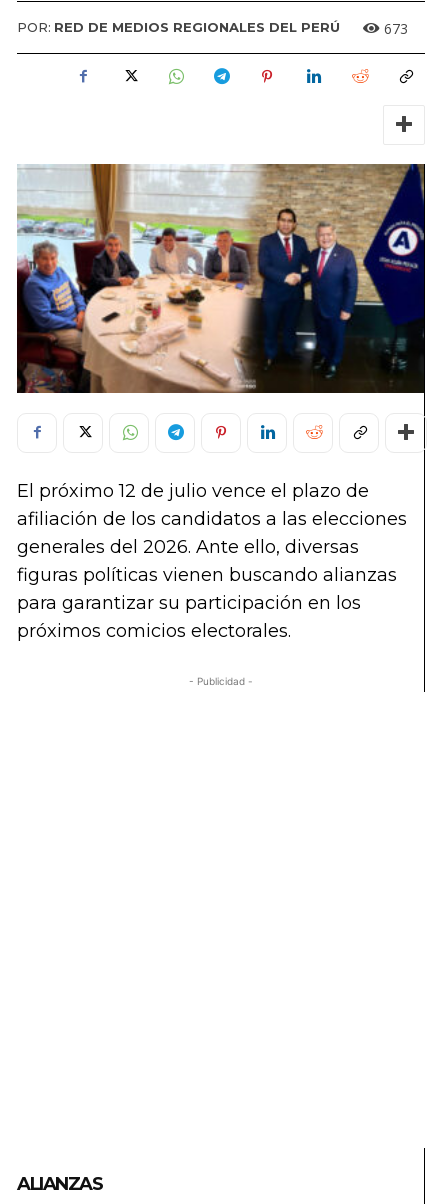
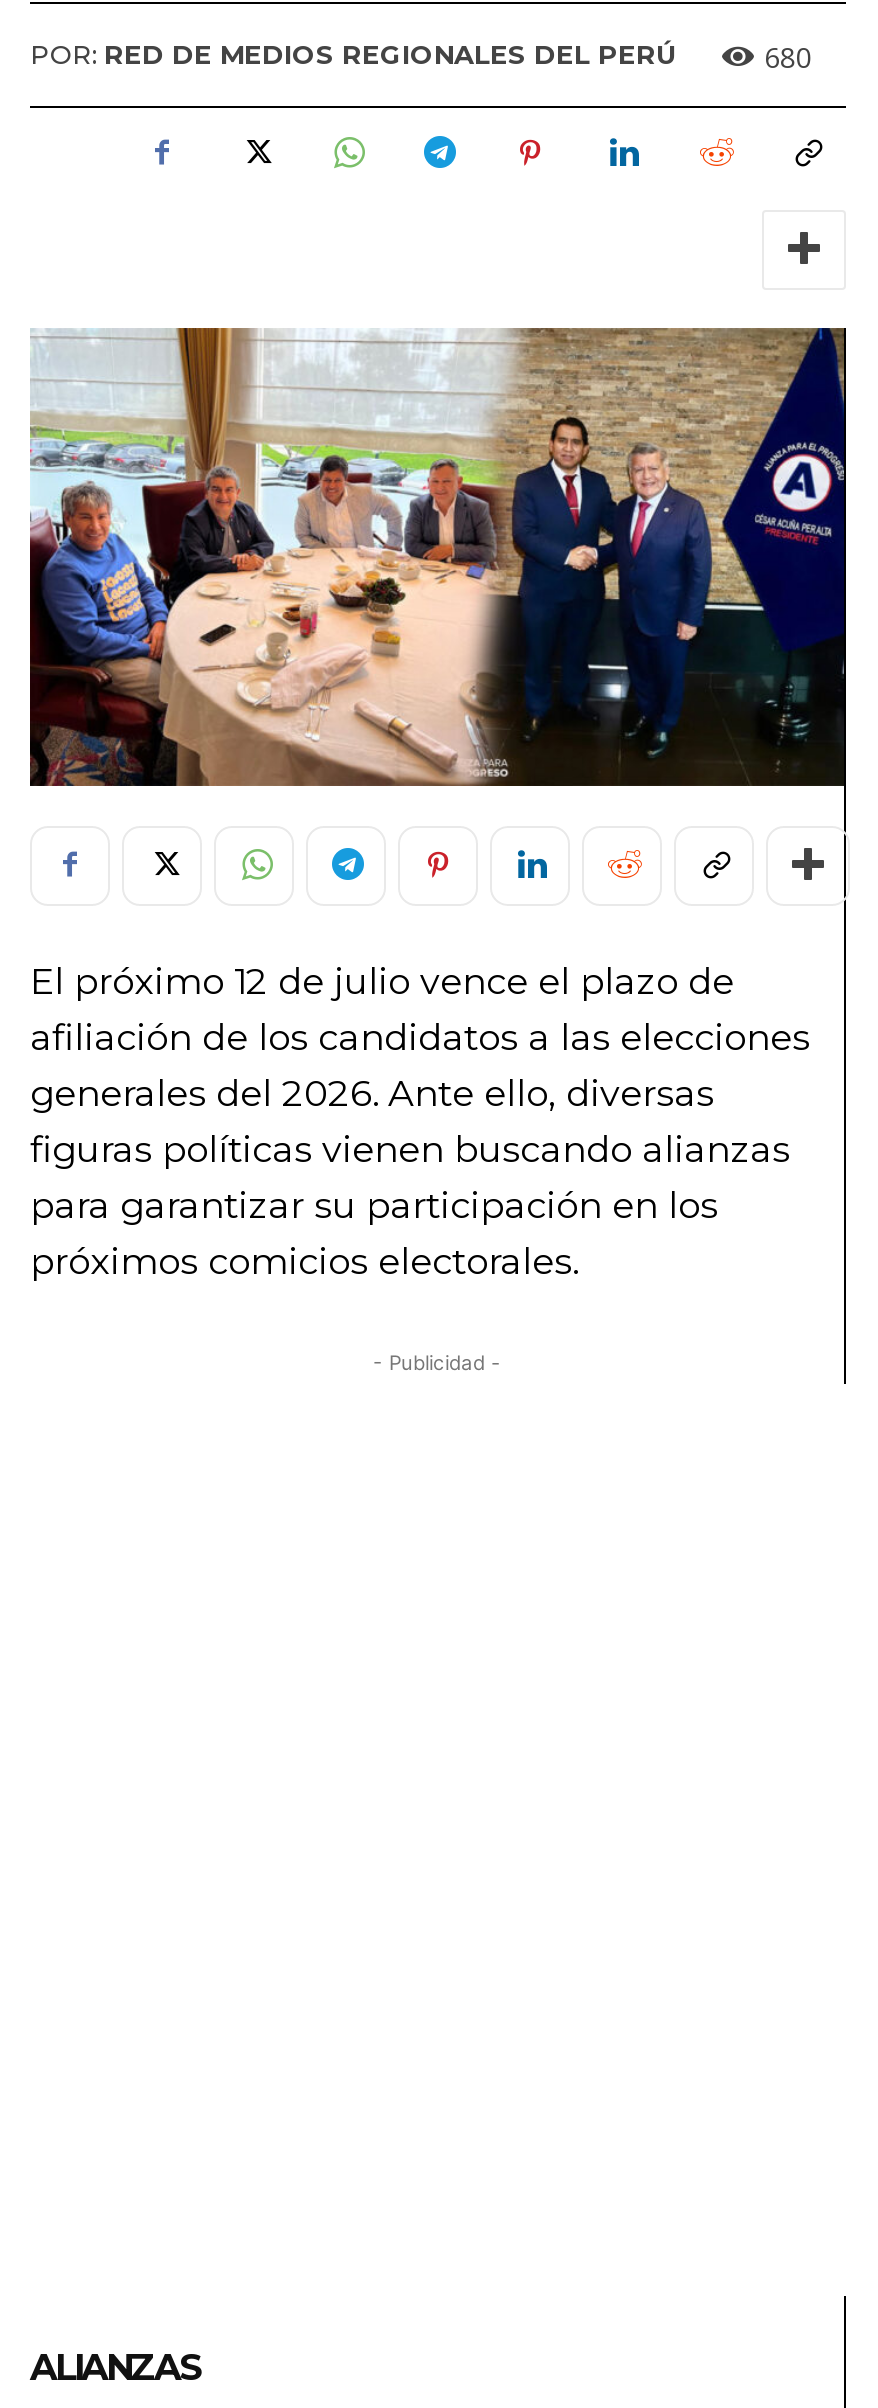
- 673
+ 680
